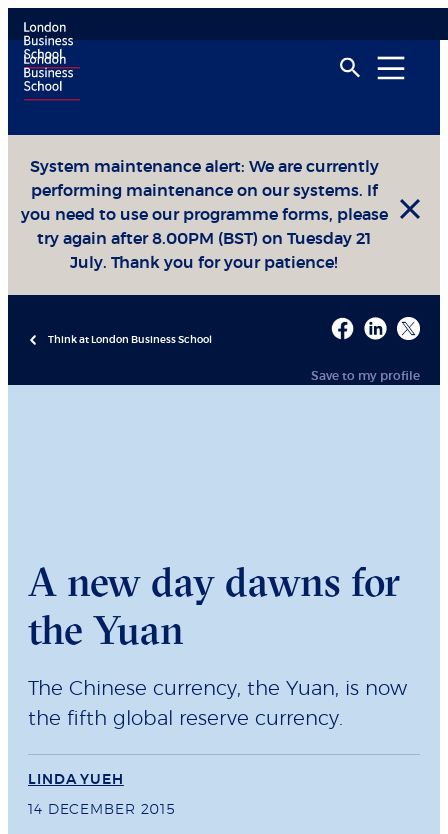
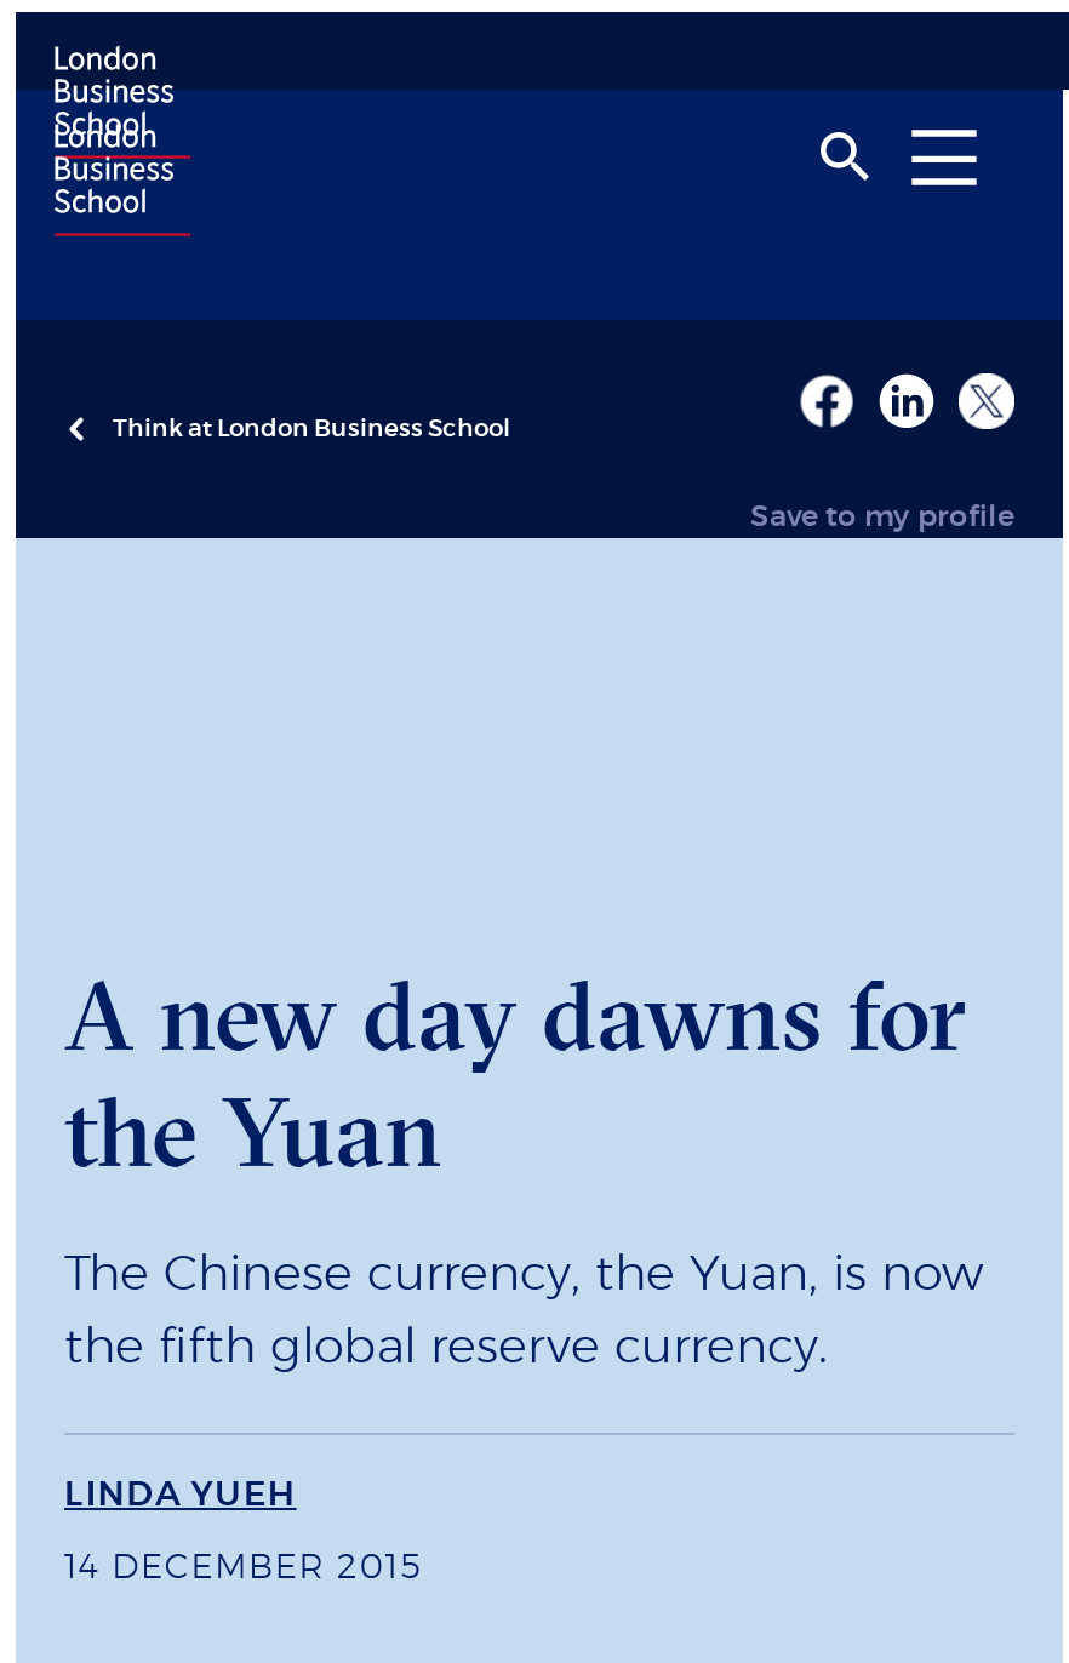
- [image]
- System maintenance alert: We are currently
- performing maintenance on our systems. If
- you need to use our programme forms, please
- try again after 8.00PM (BST) on Tuesday 21
- July. Thank you for your patience!
